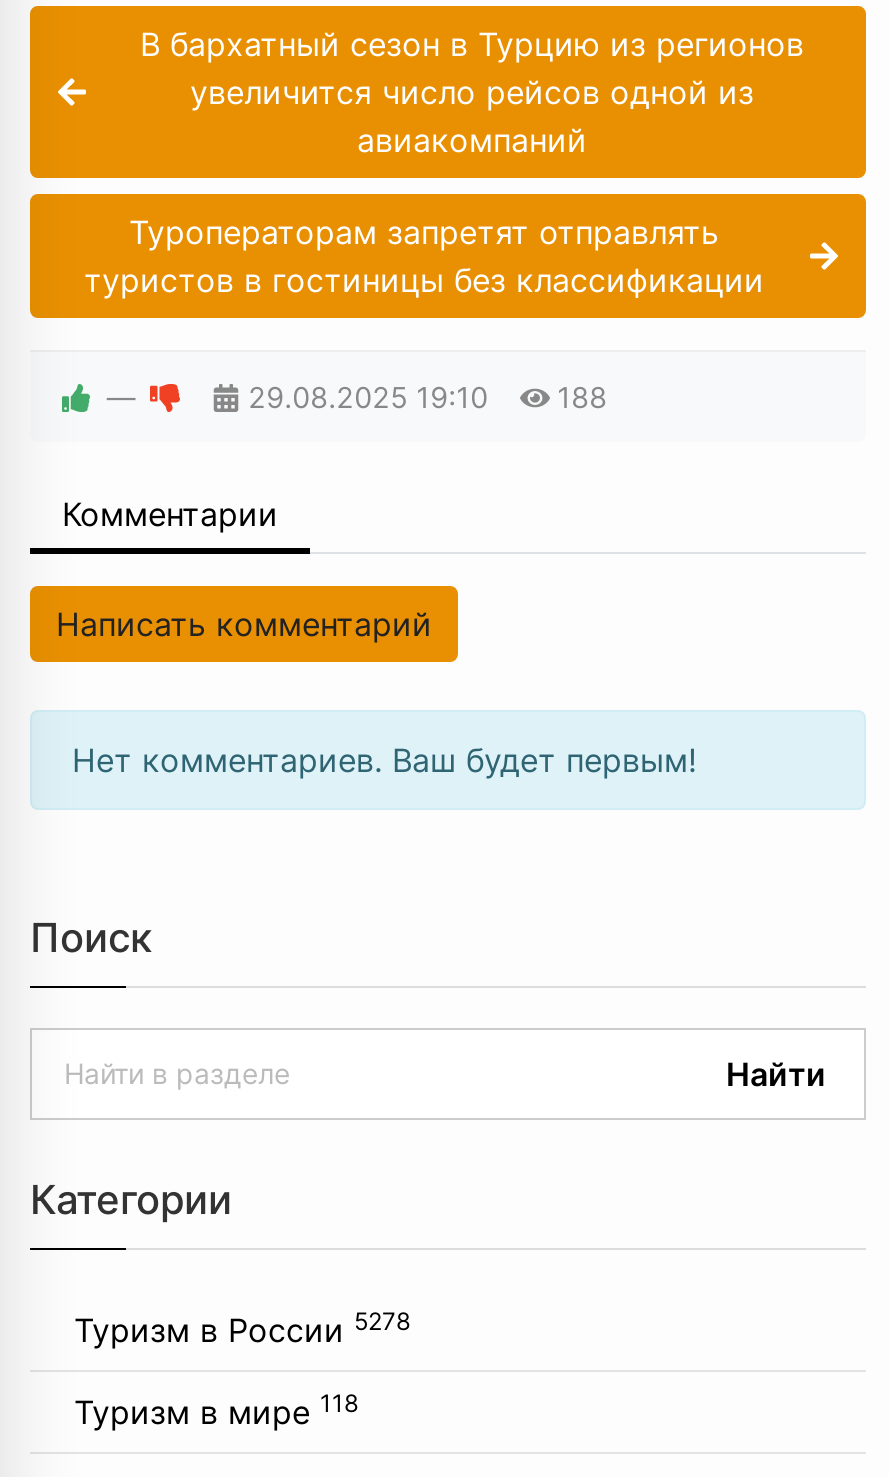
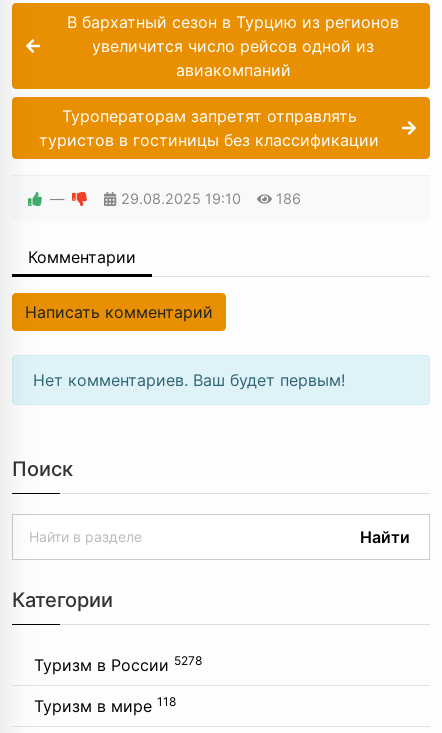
- 29.08.2025 19:10 188
+ 29.08.2025 19:10 186
